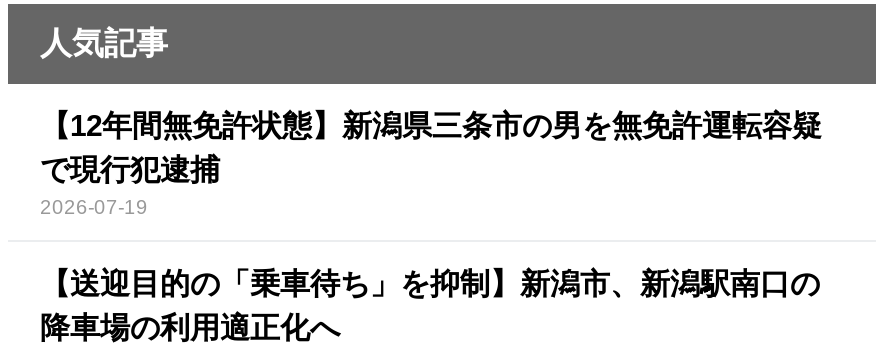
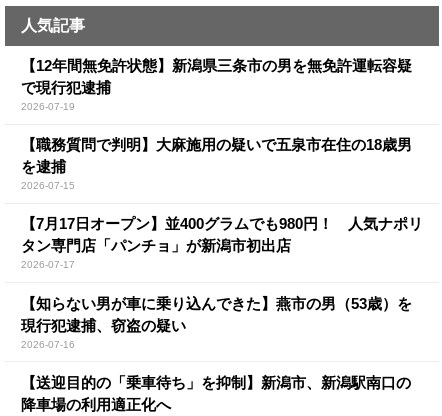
+ 【職務質問で判明】大麻施用の疑いで五泉市在住の18歳男
+ を逮捕
+ 2026-07-15
+ 【7月17日オープン】並400グラムでも980円！ 人気ナポリ
+ タン専門店「パンチョ」が新潟市初出店
+ 2026-07-17
+ 【知らない男が車に乗り込んできた】燕市の男（53歳）を
+ 現行犯逮捕、窃盗の疑い
+ 2026-07-16
